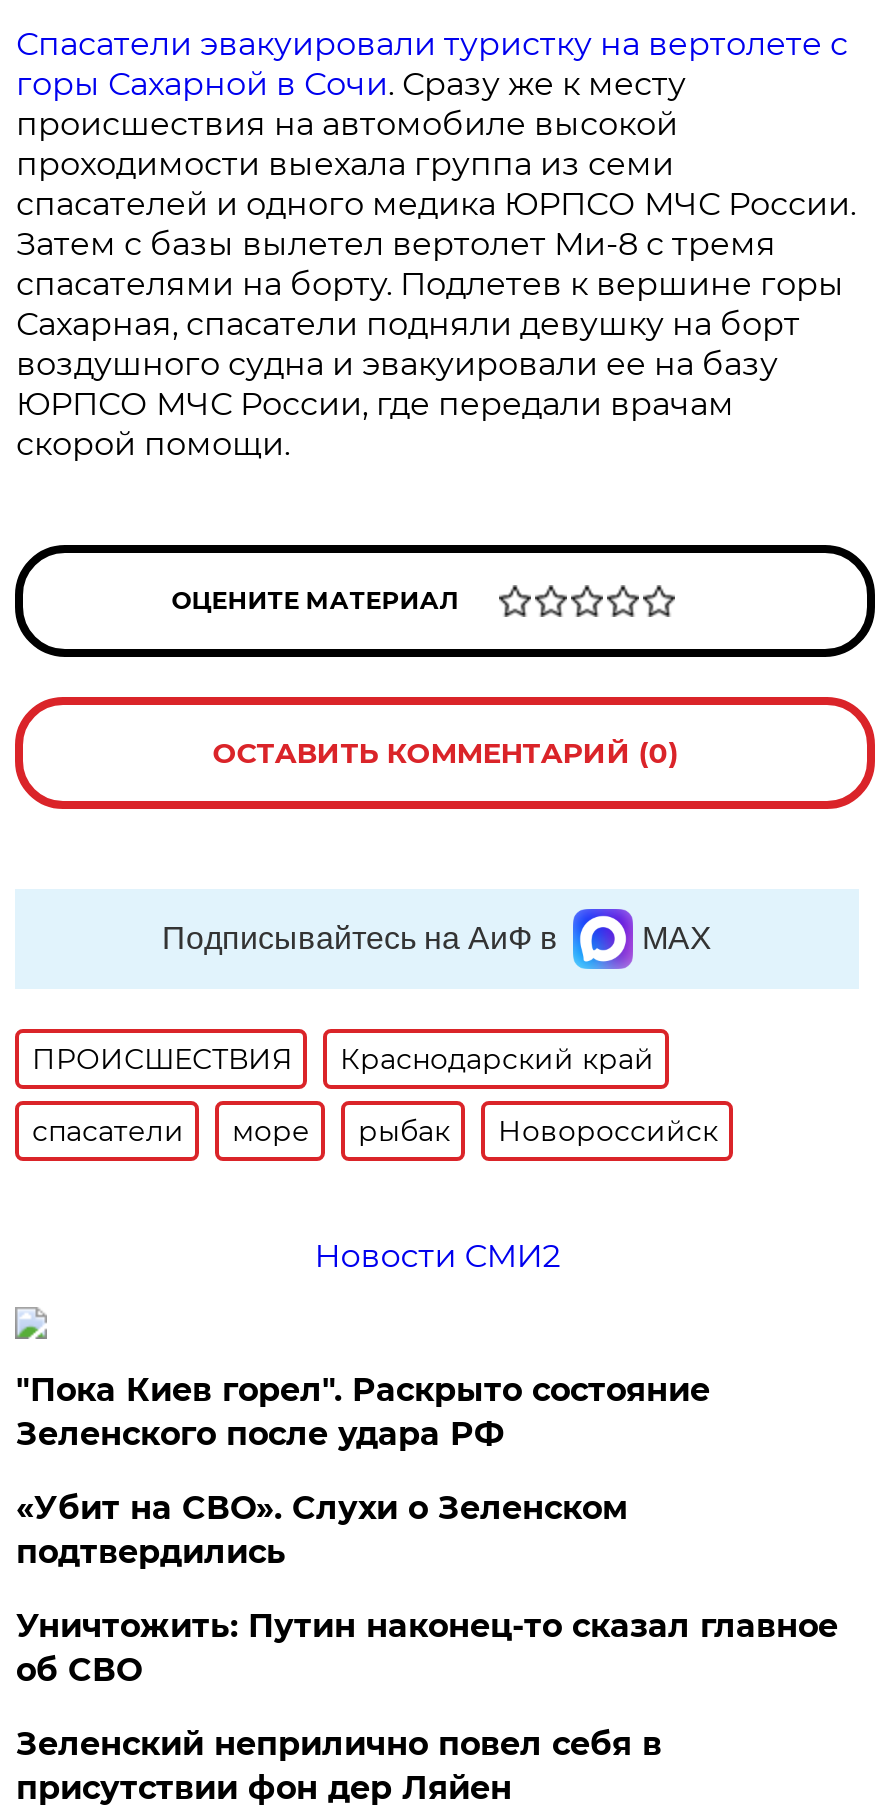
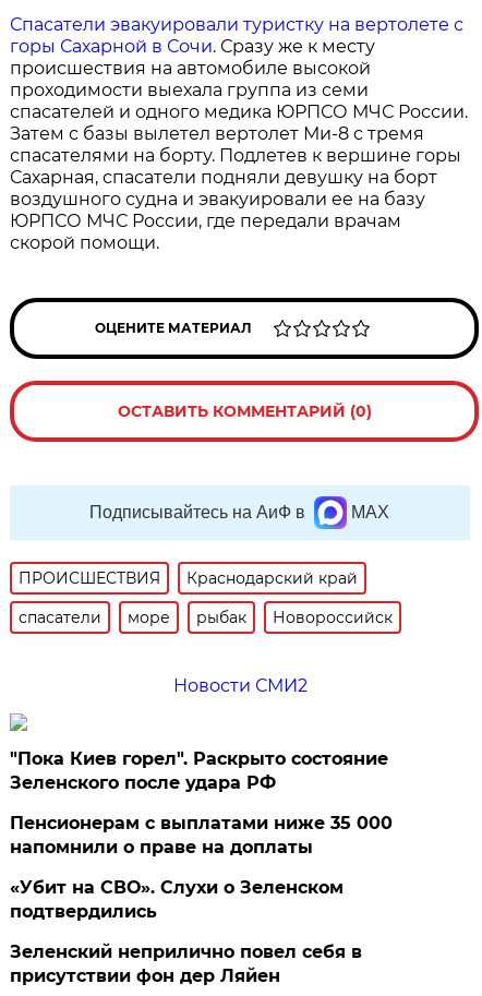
+ Пенсионерам с выплатами ниже 35 000
+ напомнили о праве на доплаты

moved down: «Убит на СВО». Слухи о Зеленском | подтвердились

- Уничтожить: Путин наконец-то сказал главное
- об СВО
